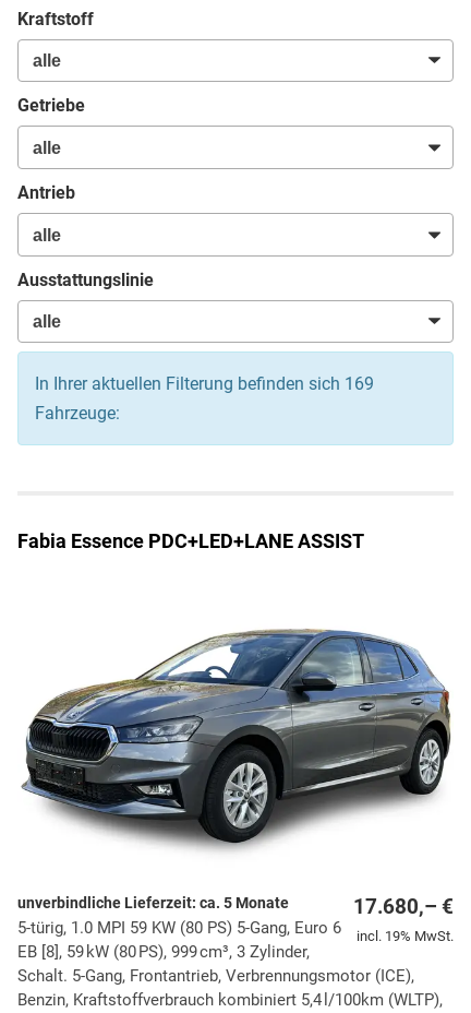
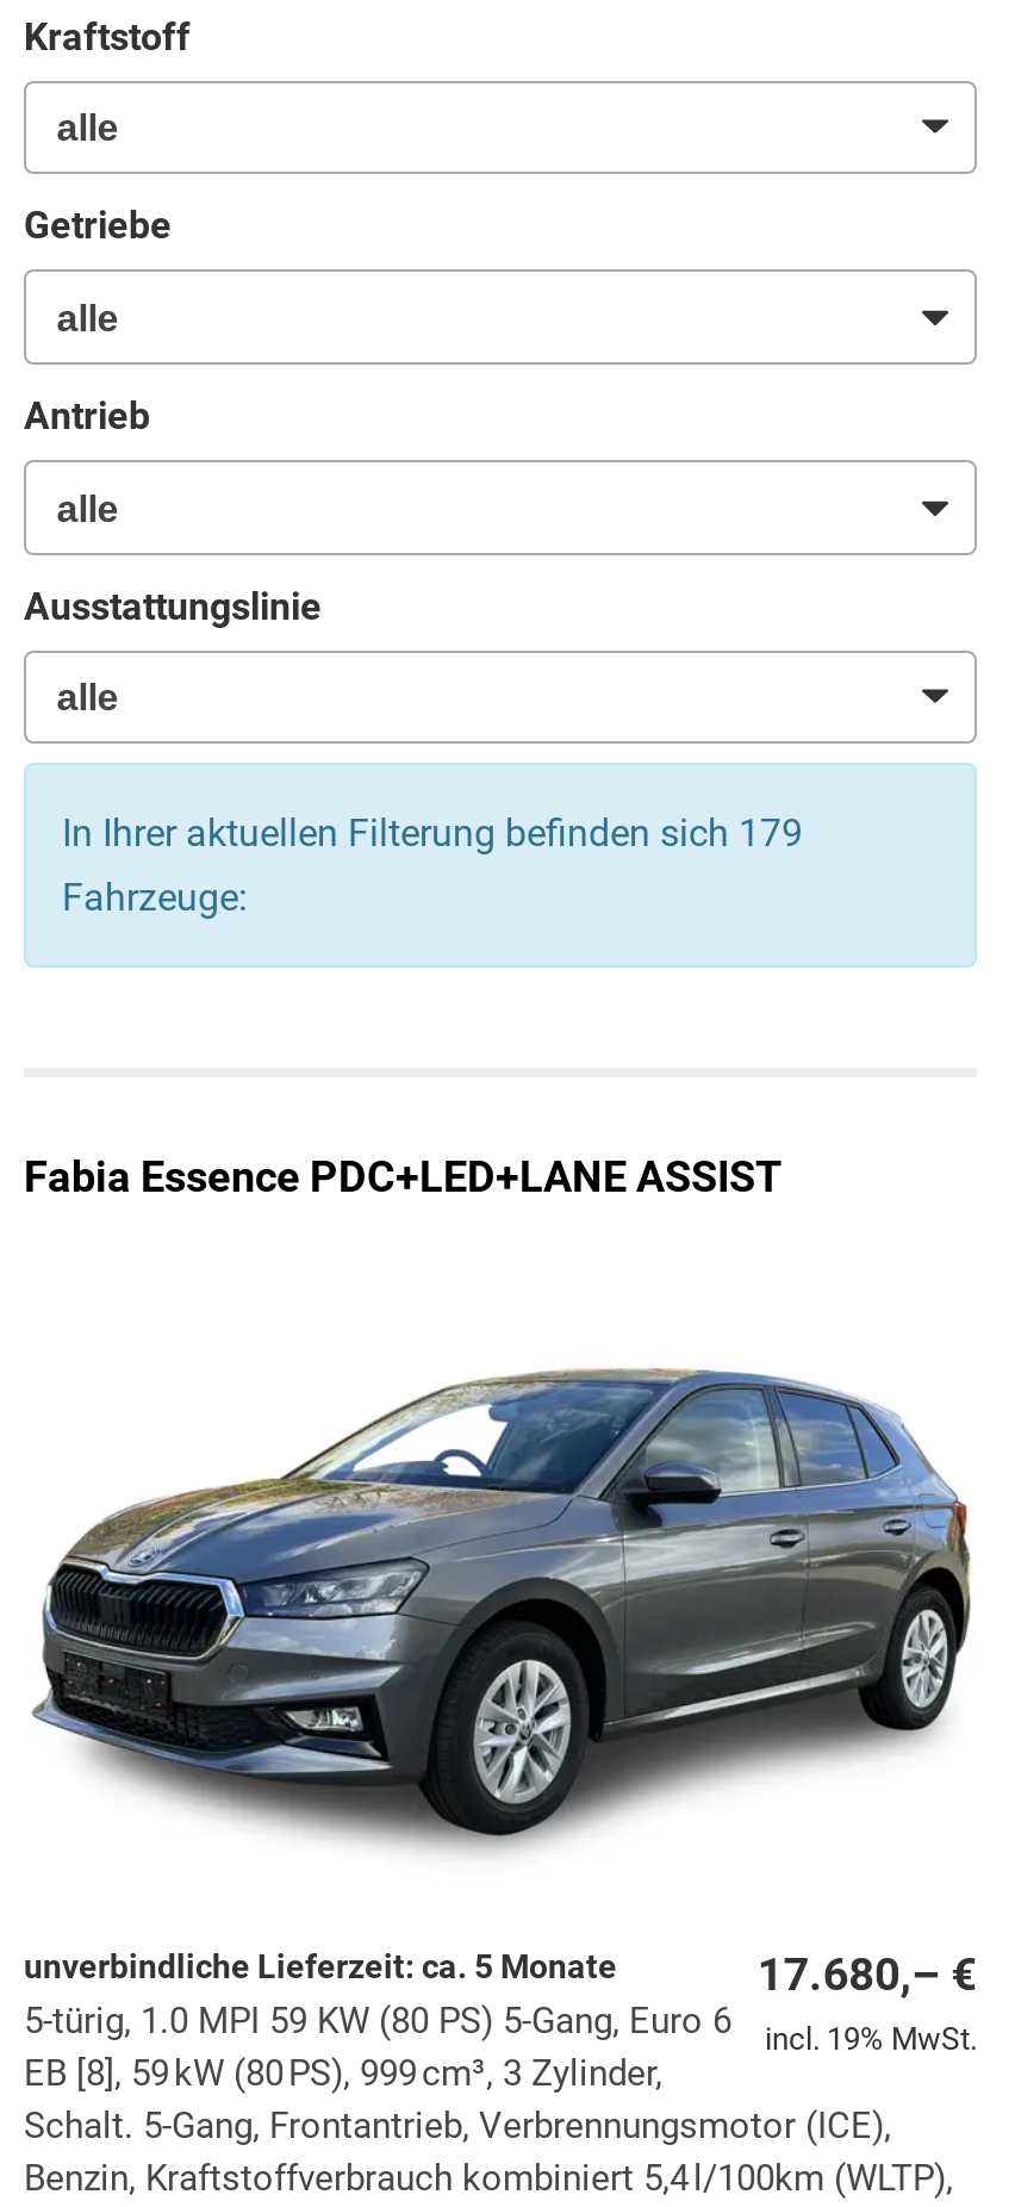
- In Ihrer aktuellen Filterung befinden sich 169
+ In Ihrer aktuellen Filterung befinden sich 179
